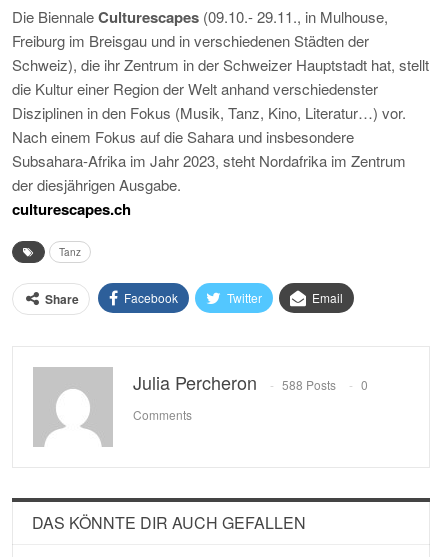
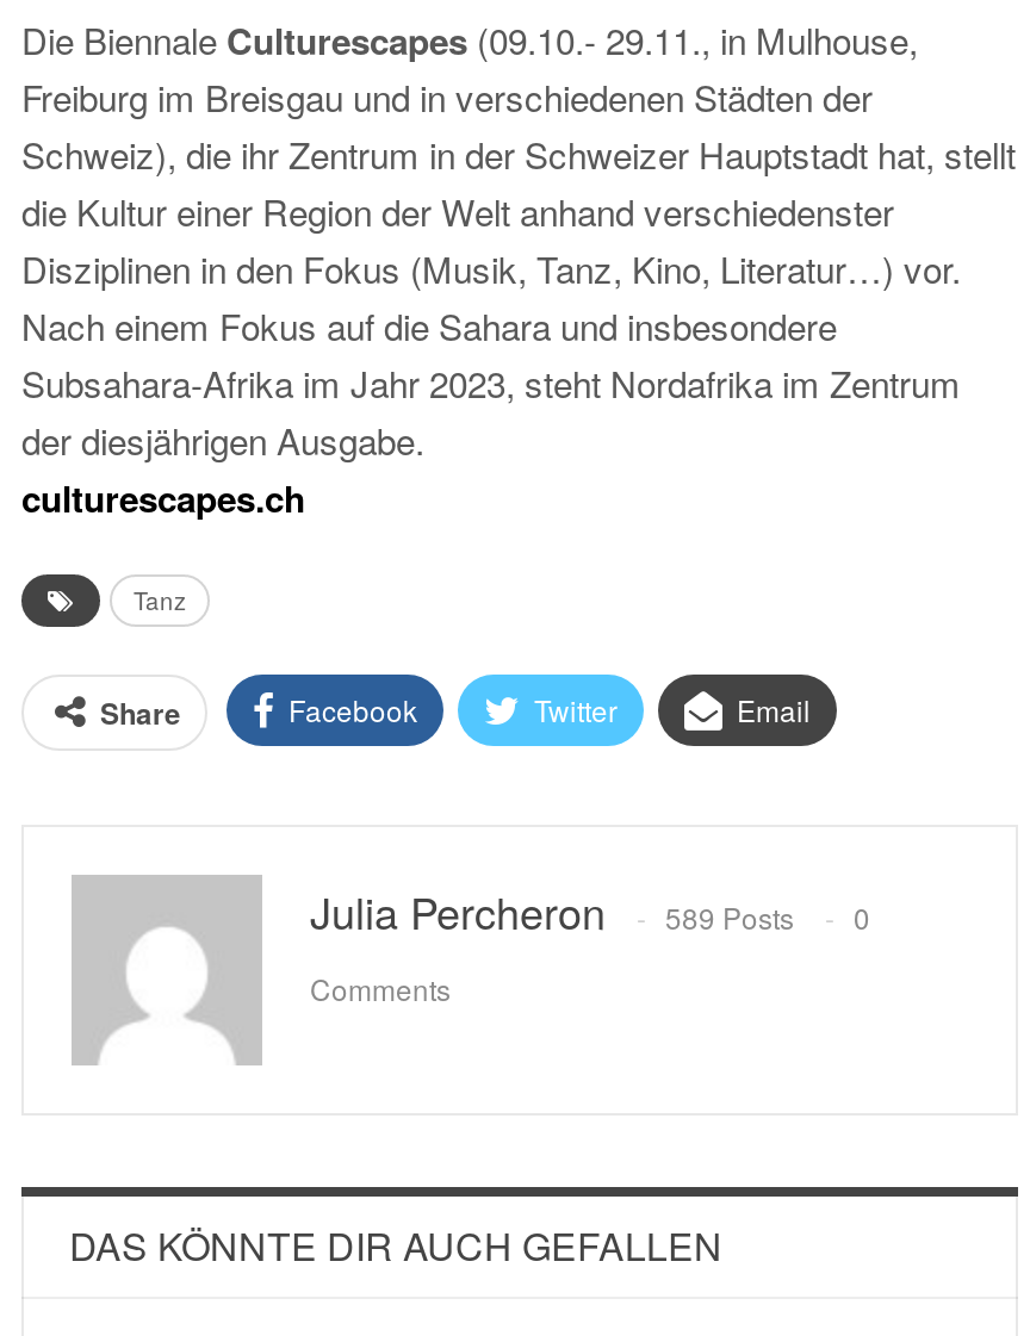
- Julia Percheron 588 Posts 0
+ Julia Percheron 589 Posts 0
